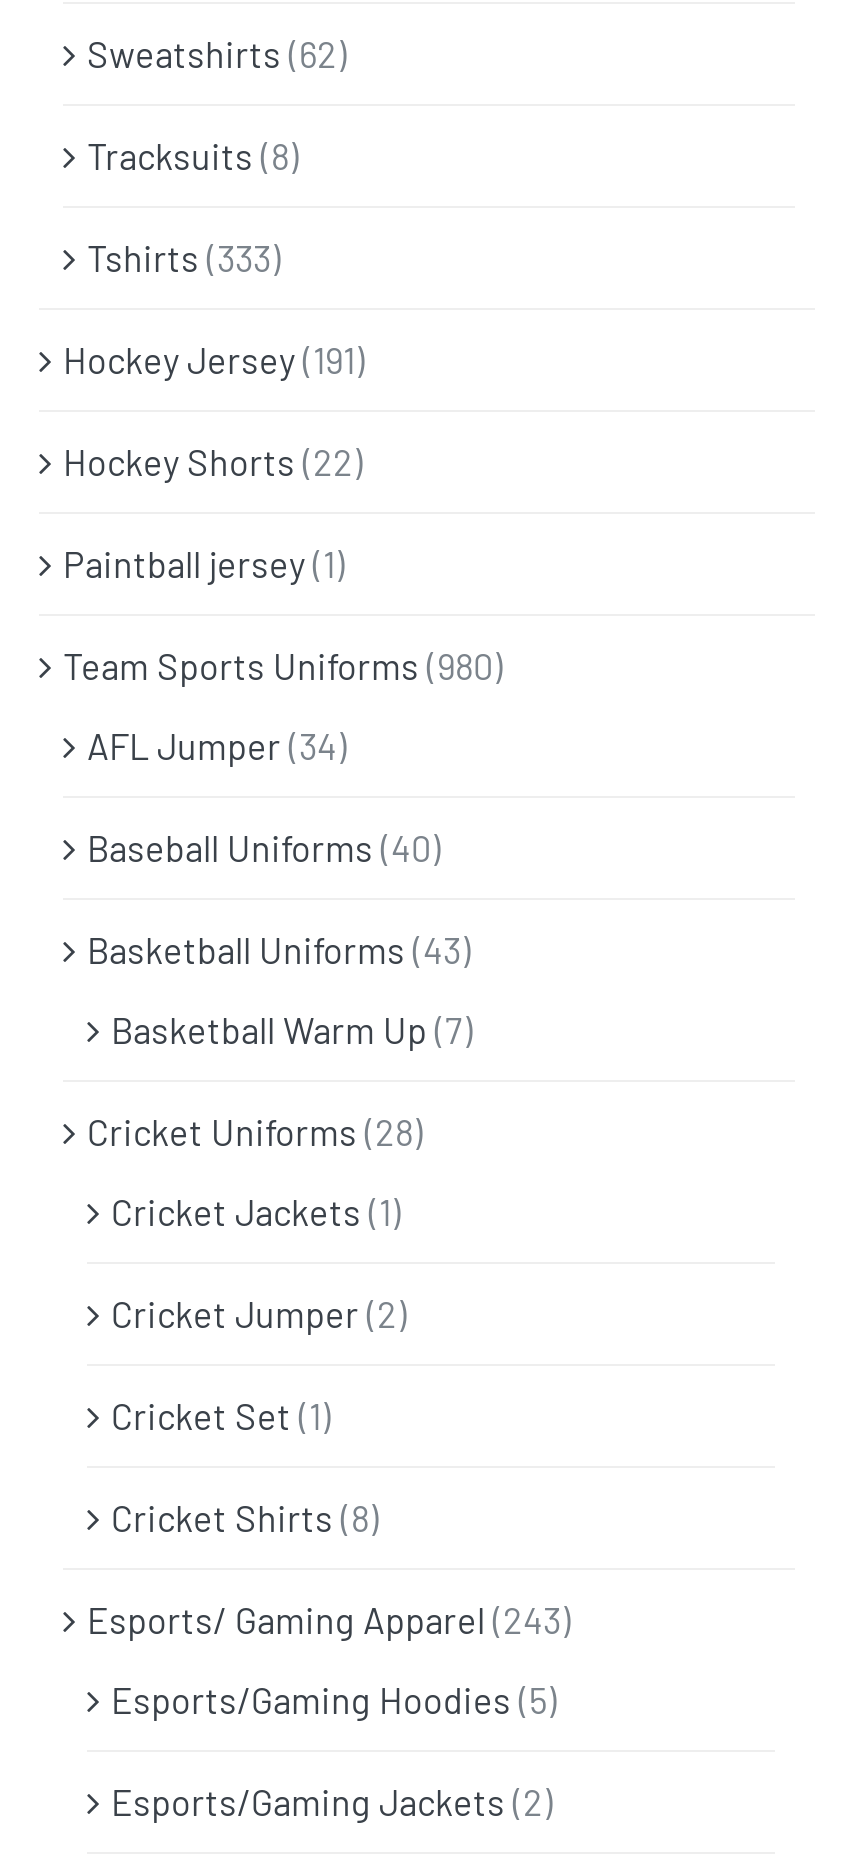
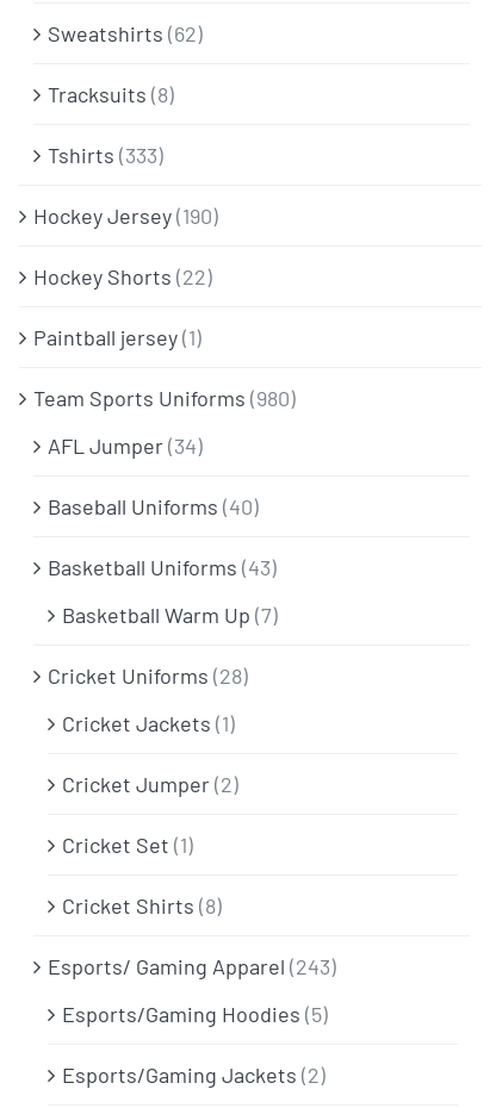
- Hockey Jersey (191)
+ Hockey Jersey (190)
